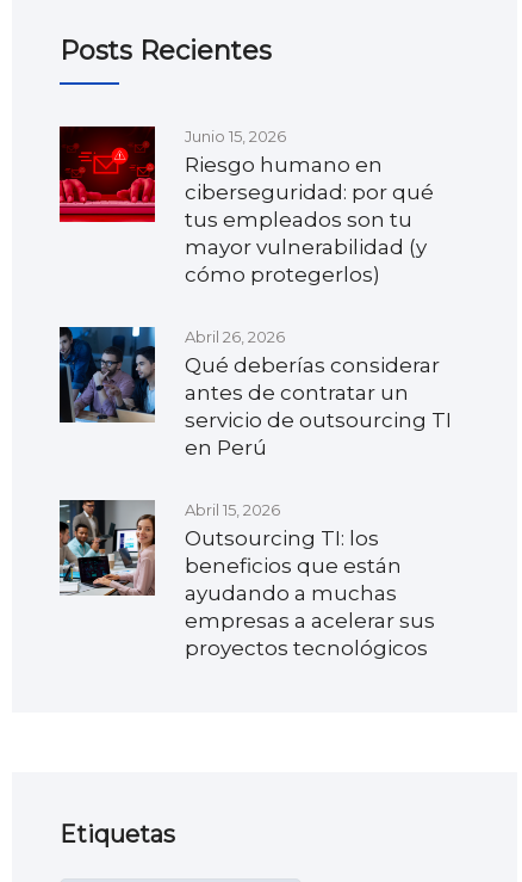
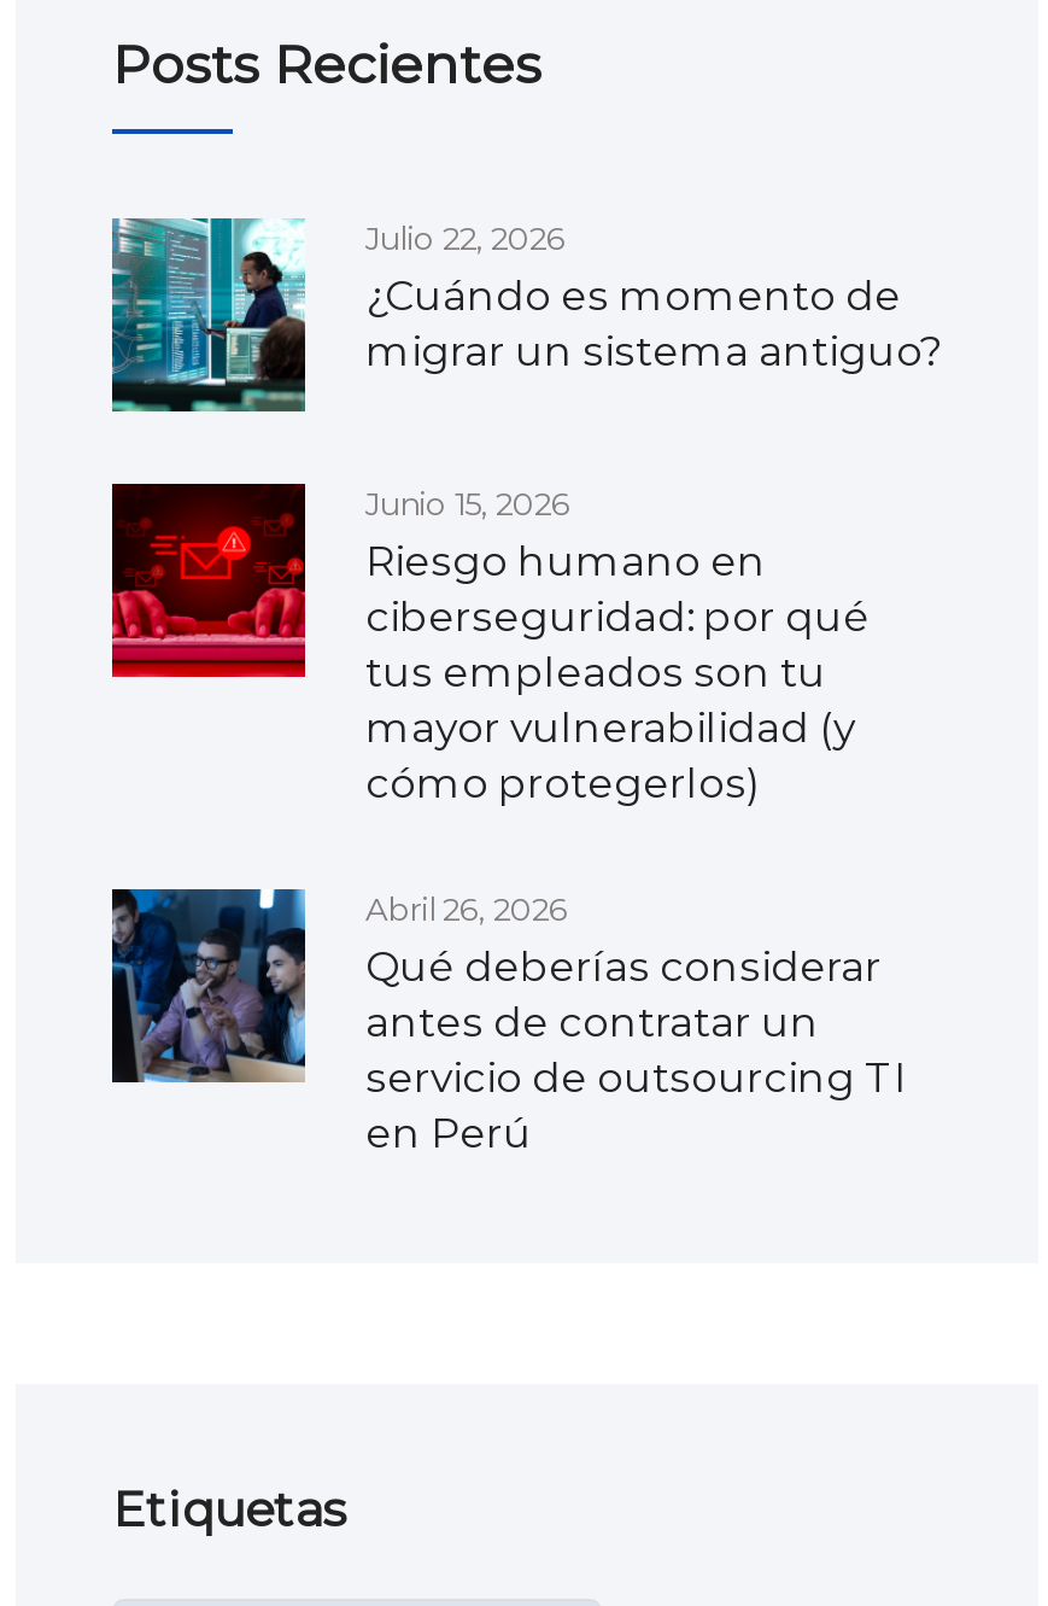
+ [image]
+ Julio 22, 2026
+ ¿Cuándo es momento de
+ migrar un sistema antiguo?

moved down: [image] | Junio 15, 2026 | Riesgo humano en | ... | servicio de outsourcing TI | en Perú

- [image]
- Abril 15, 2026
- Outsourcing TI: los
- beneficios que están
- ayudando a muchas
- empresas a acelerar sus
- proyectos tecnológicos
